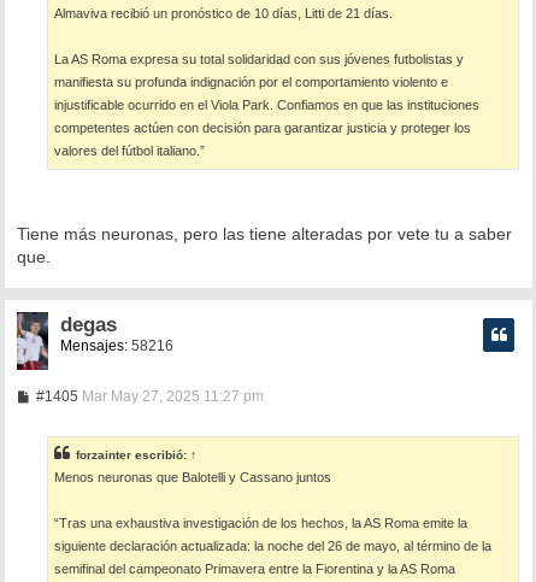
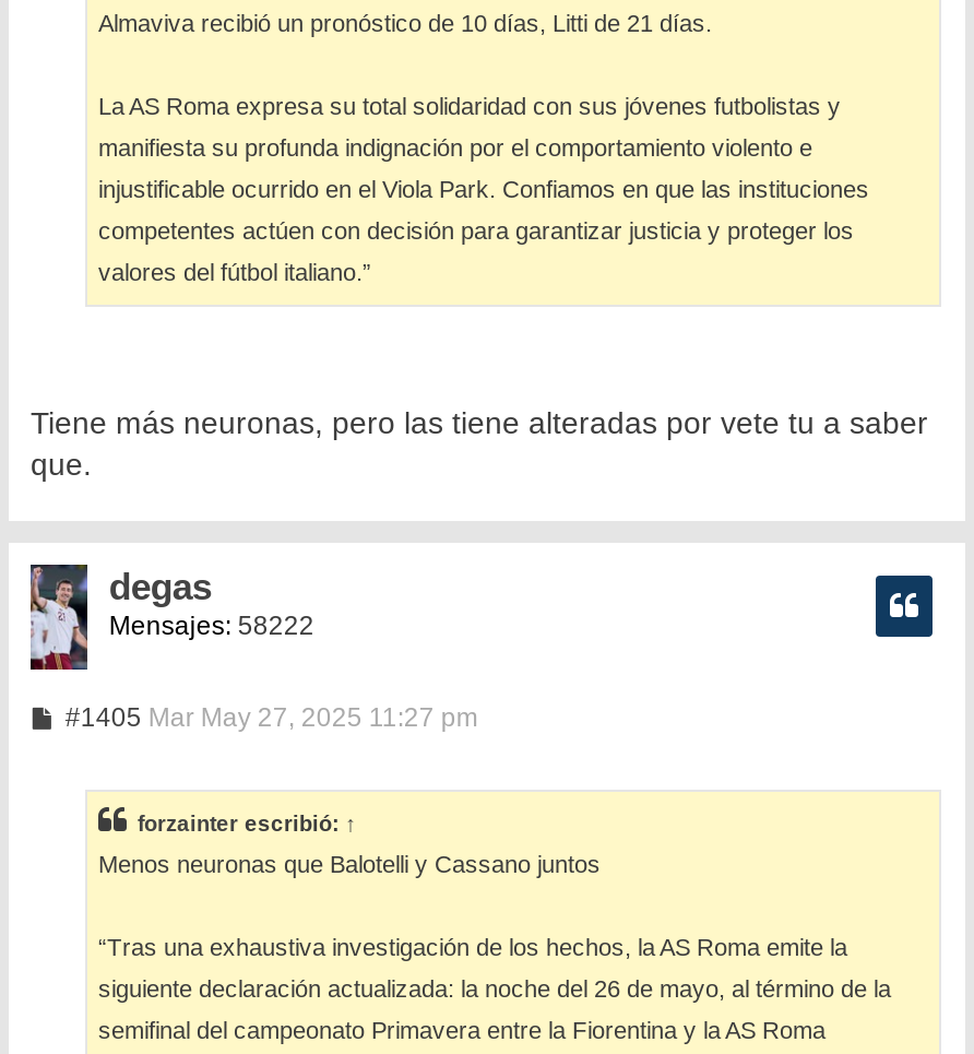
- Mensajes: 58216
+ Mensajes: 58222
